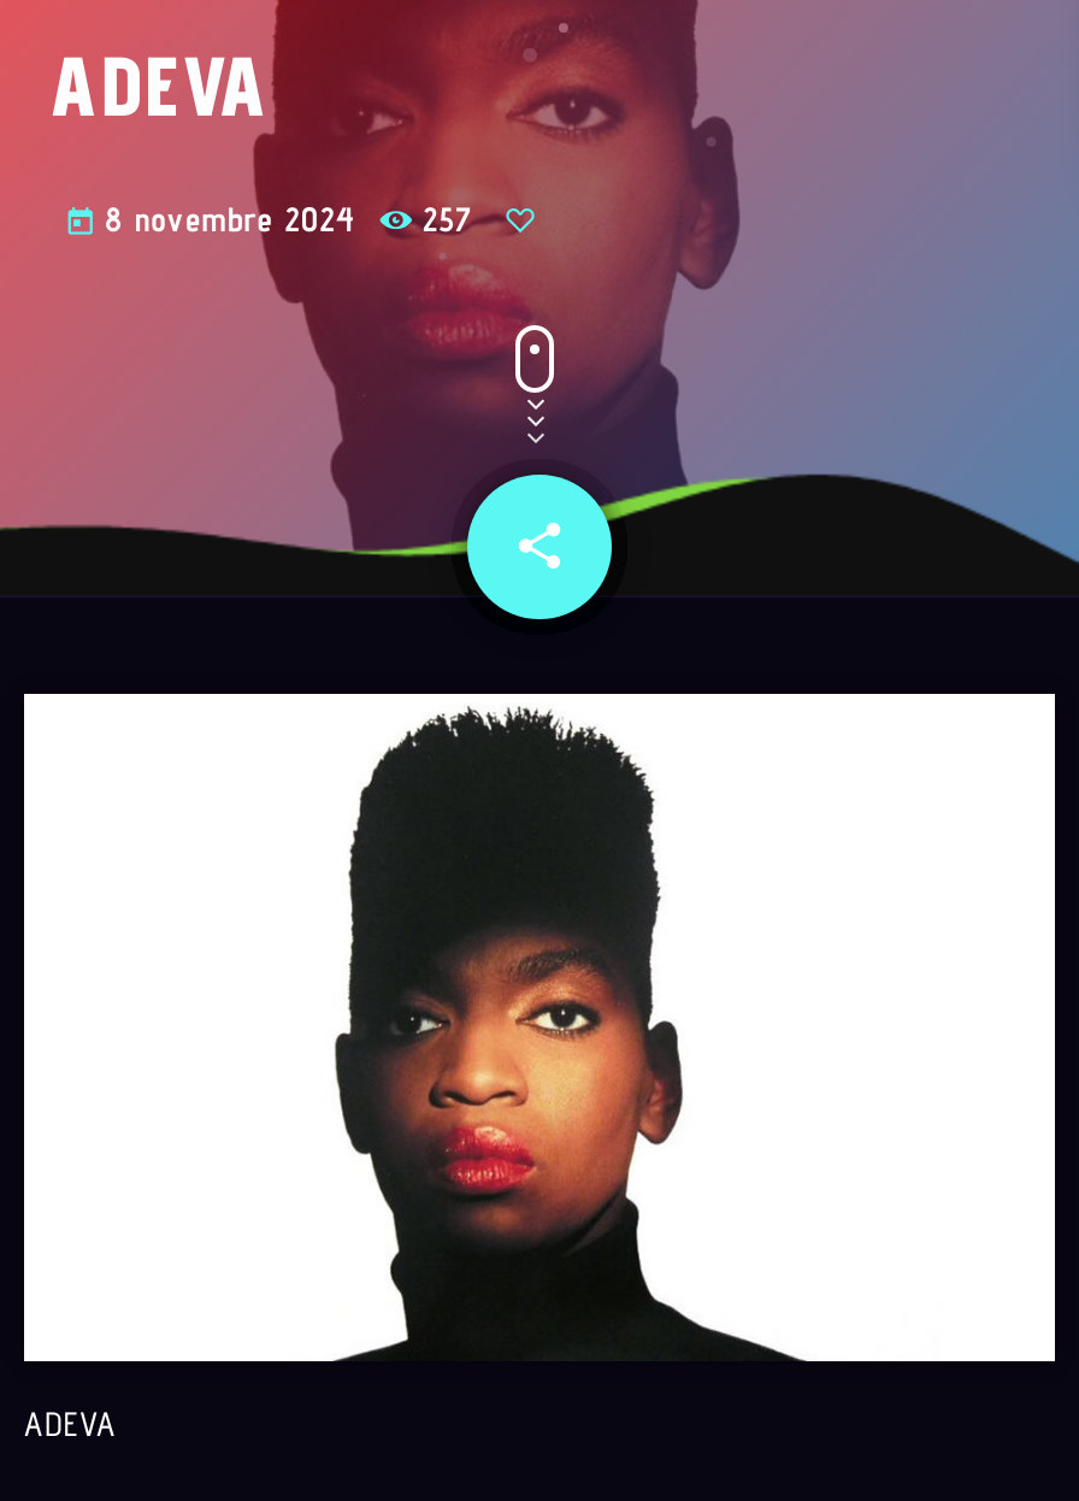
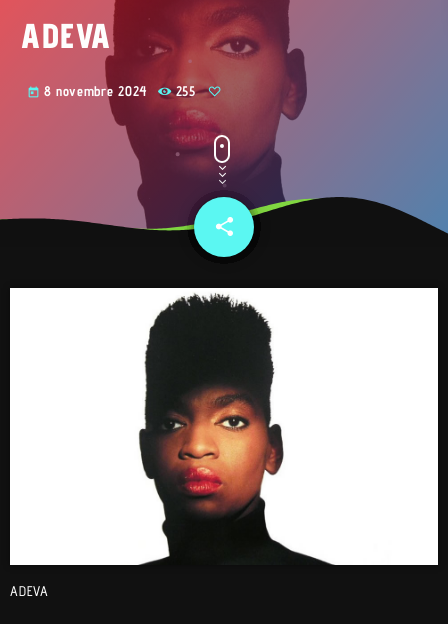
- 257
+ 255
